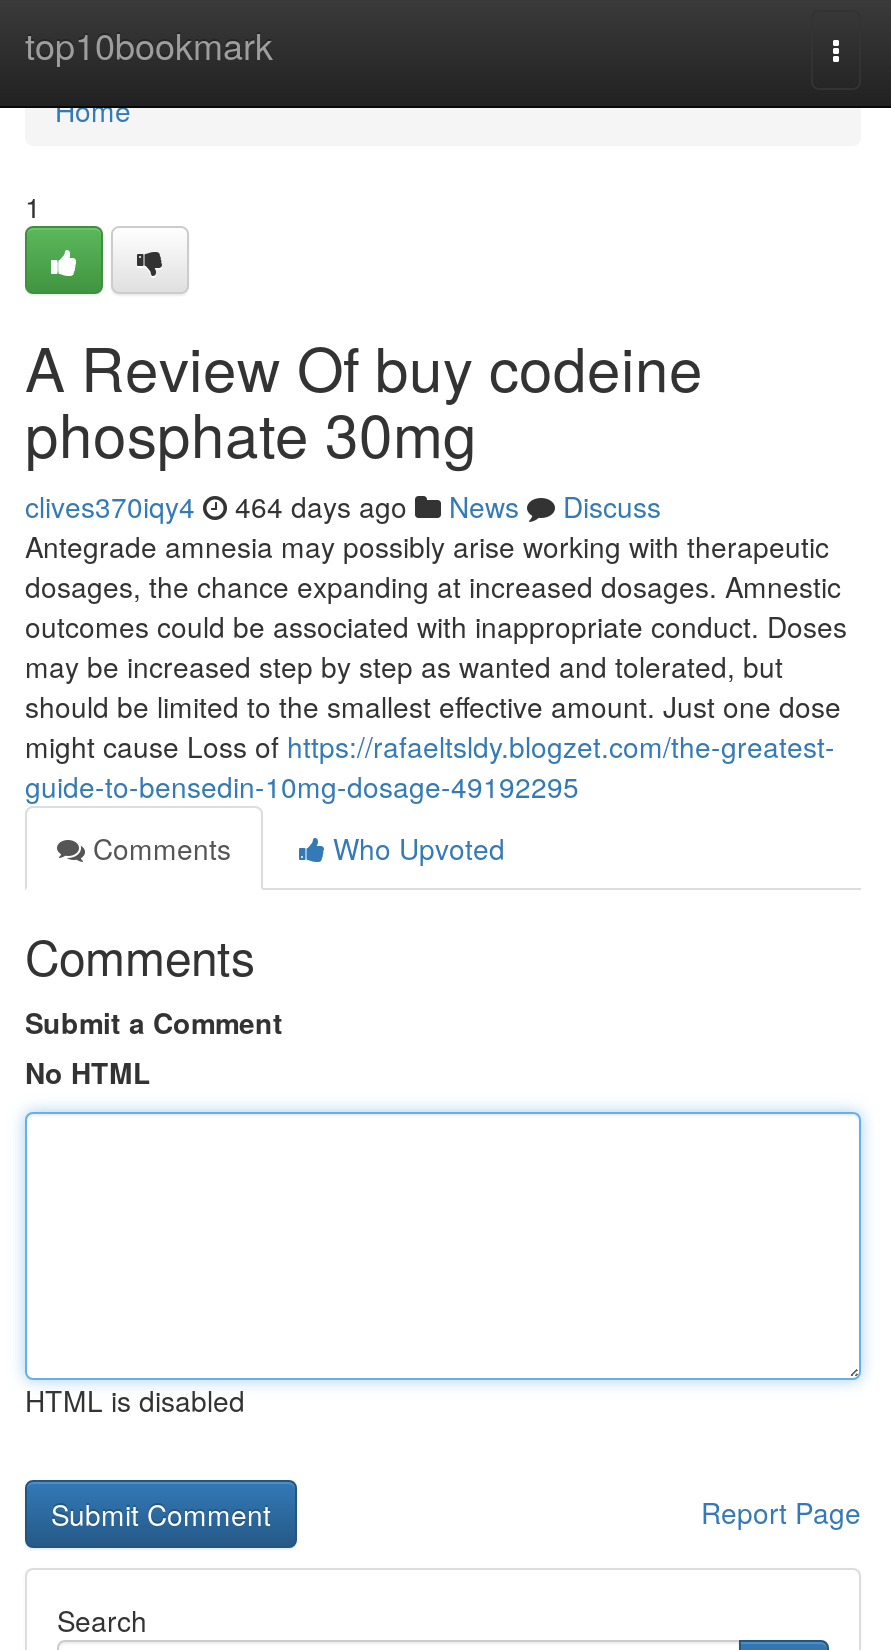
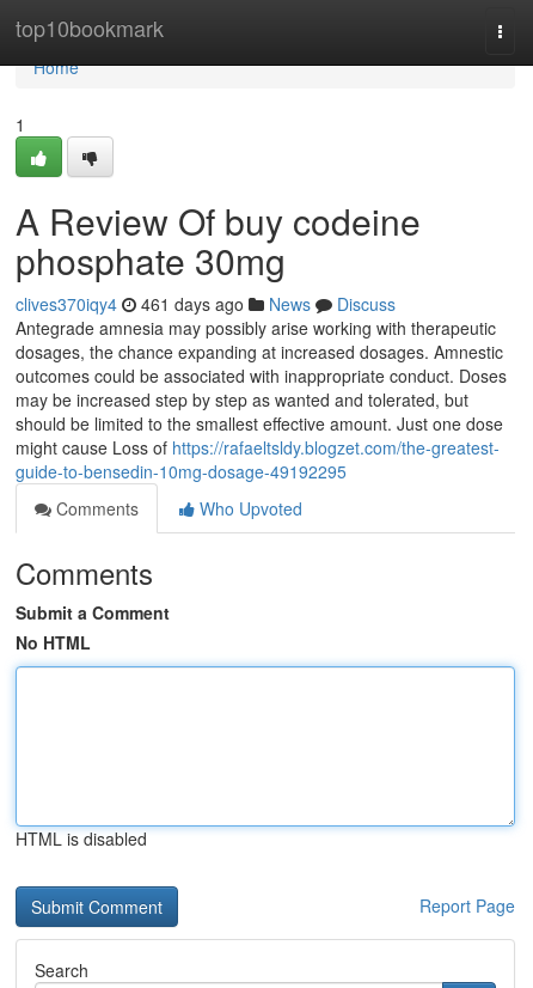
- clives370iqy4 464 days ago News Discuss
+ clives370iqy4 461 days ago News Discuss
